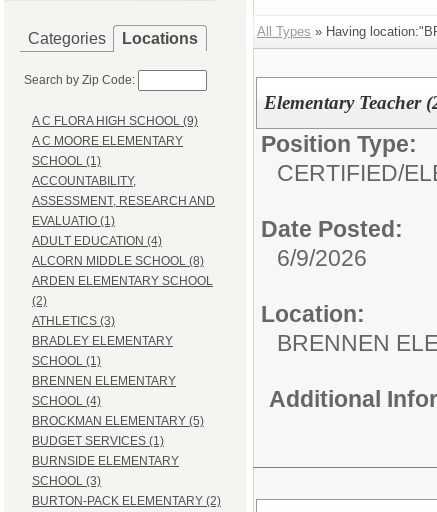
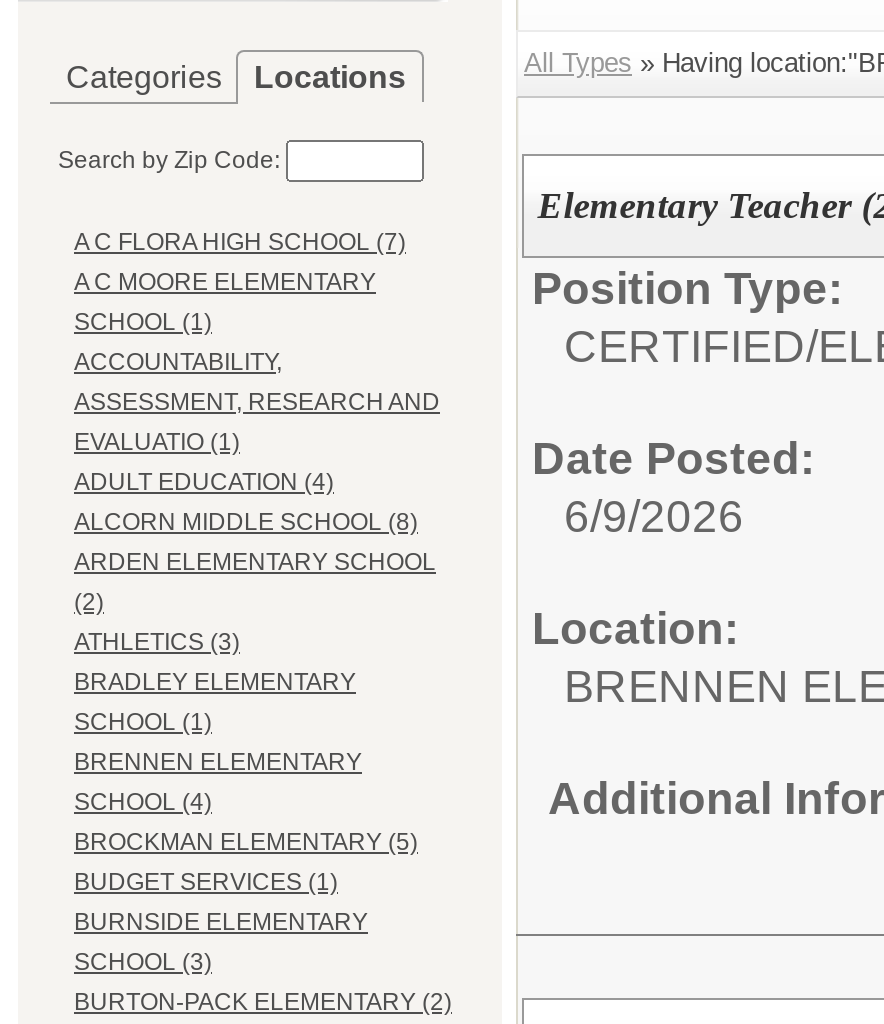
- A C FLORA HIGH SCHOOL (9)
+ A C FLORA HIGH SCHOOL (7)
